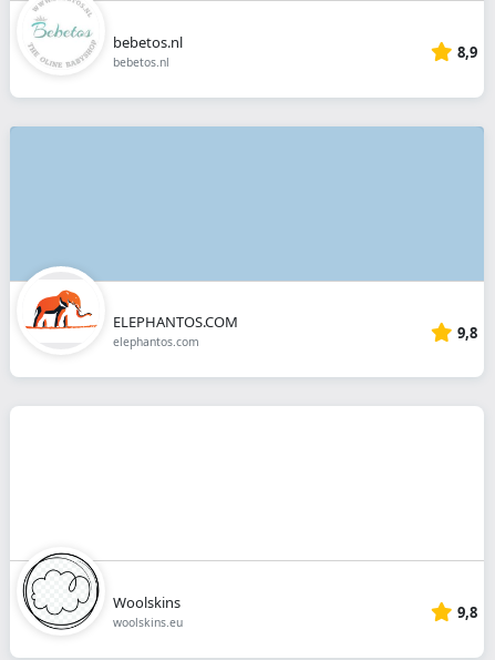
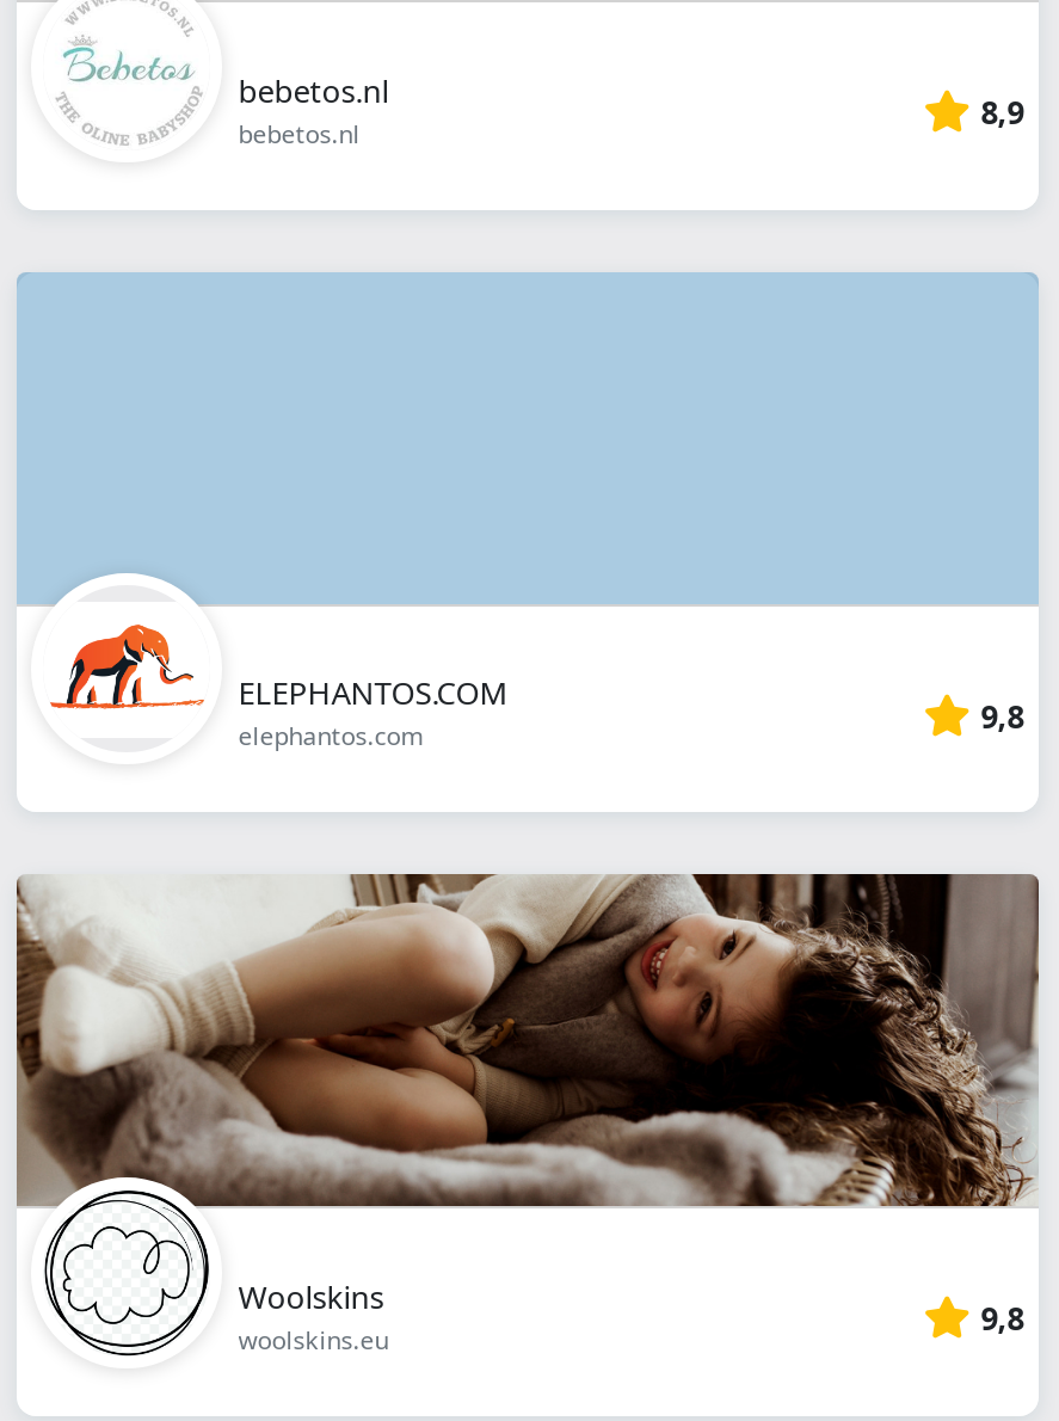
+ [image]
